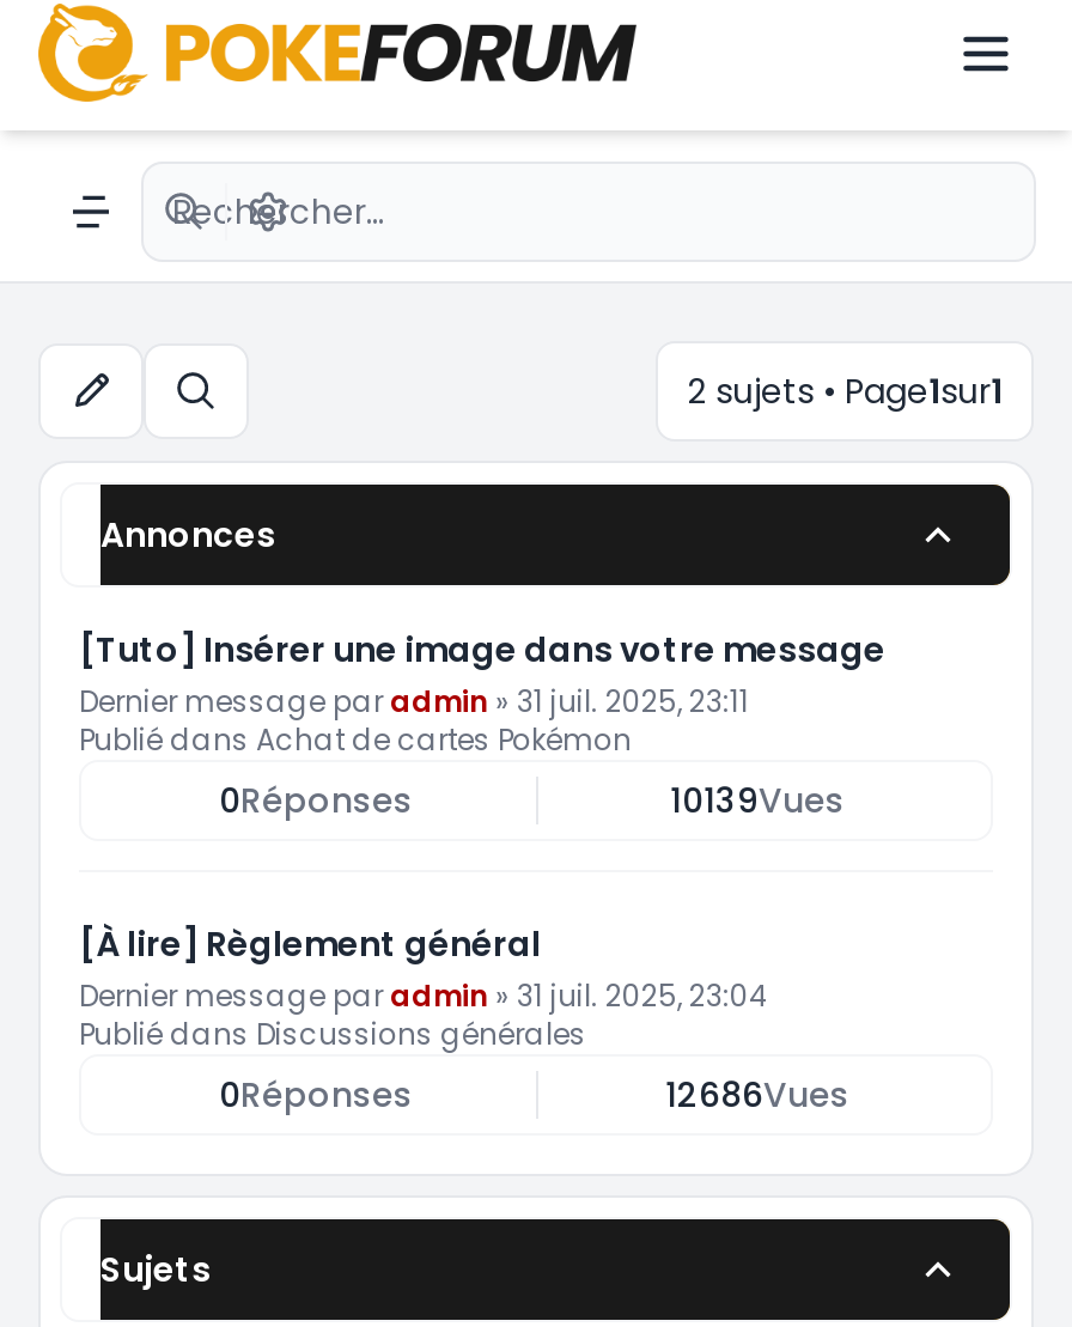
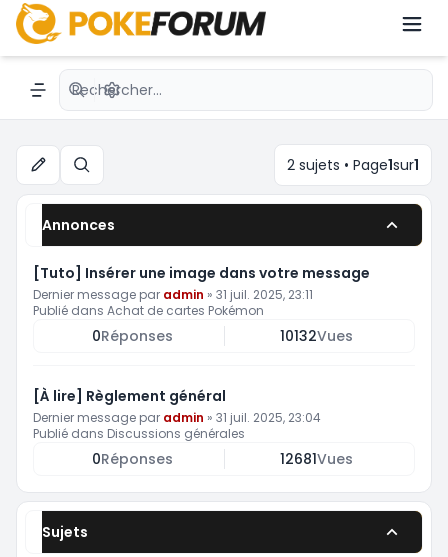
- 10139Vues
+ 10132Vues

- 12686Vues
+ 12681Vues
